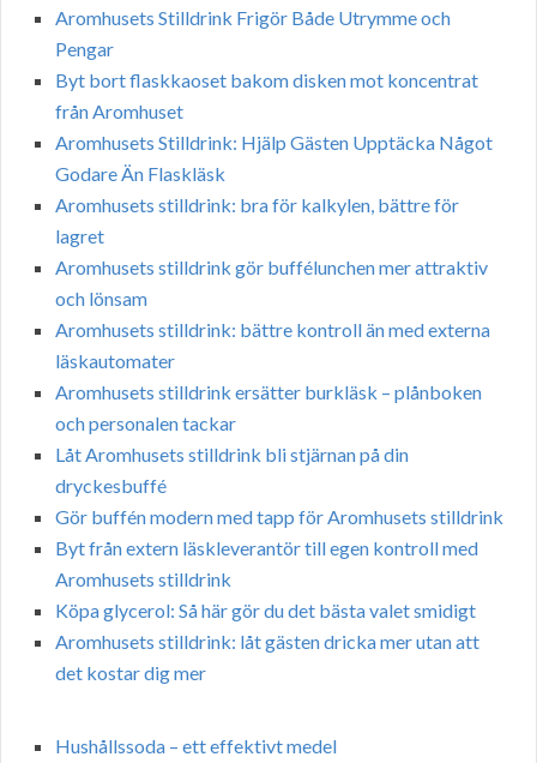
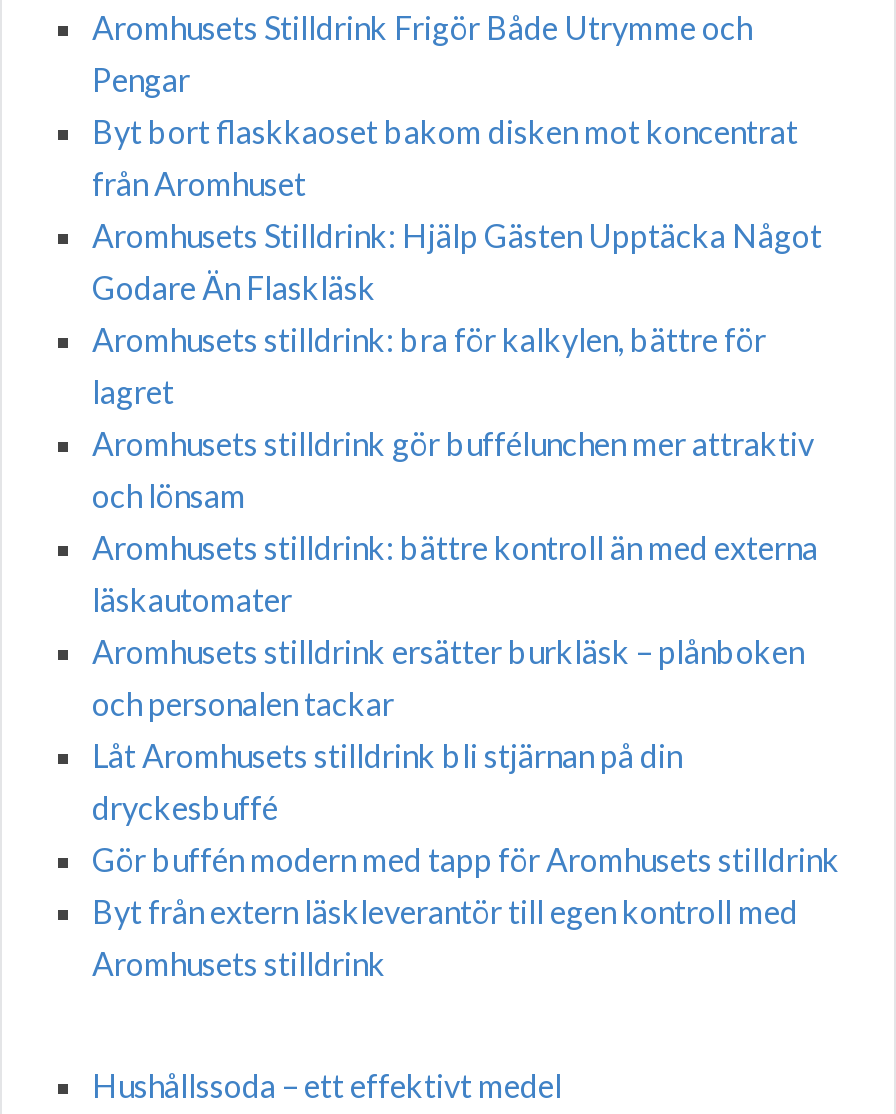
- Köpa glycerol: Så här gör du det bästa valet smidigt
- Aromhusets stilldrink: låt gästen dricka mer utan att
- det kostar dig mer
